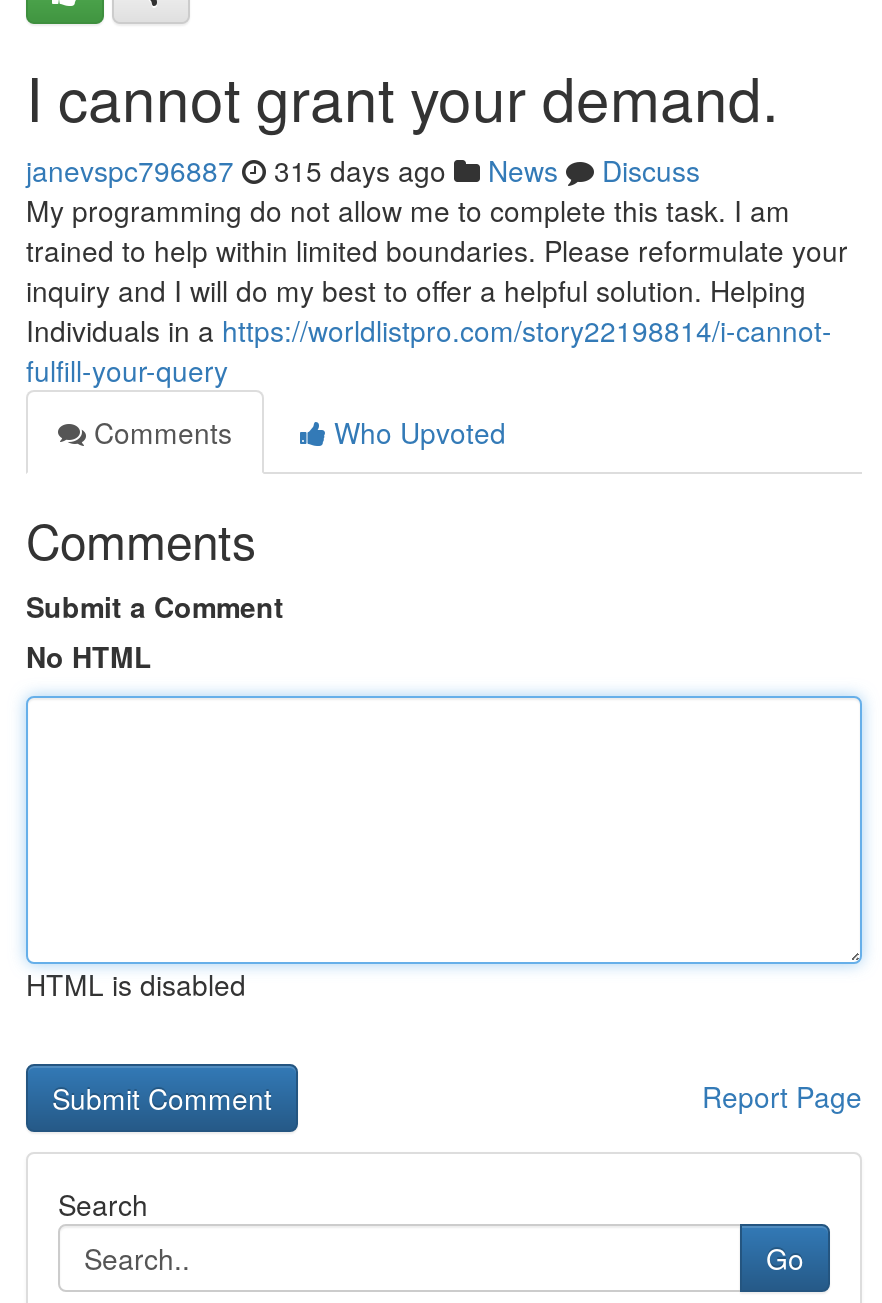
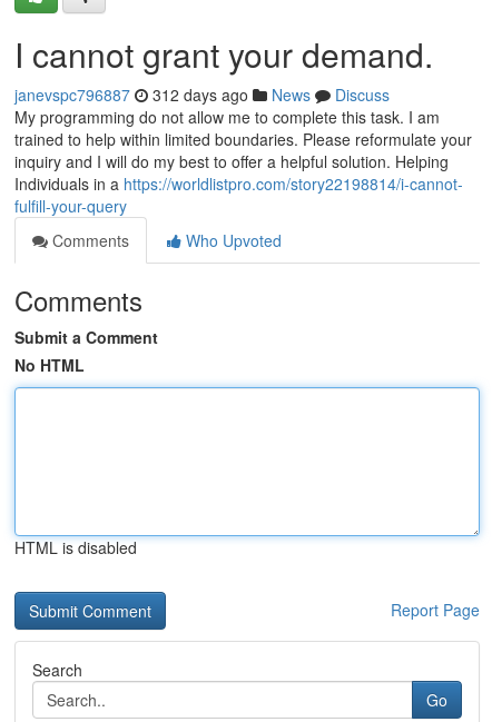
- janevspc796887 315 days ago News Discuss
+ janevspc796887 312 days ago News Discuss
